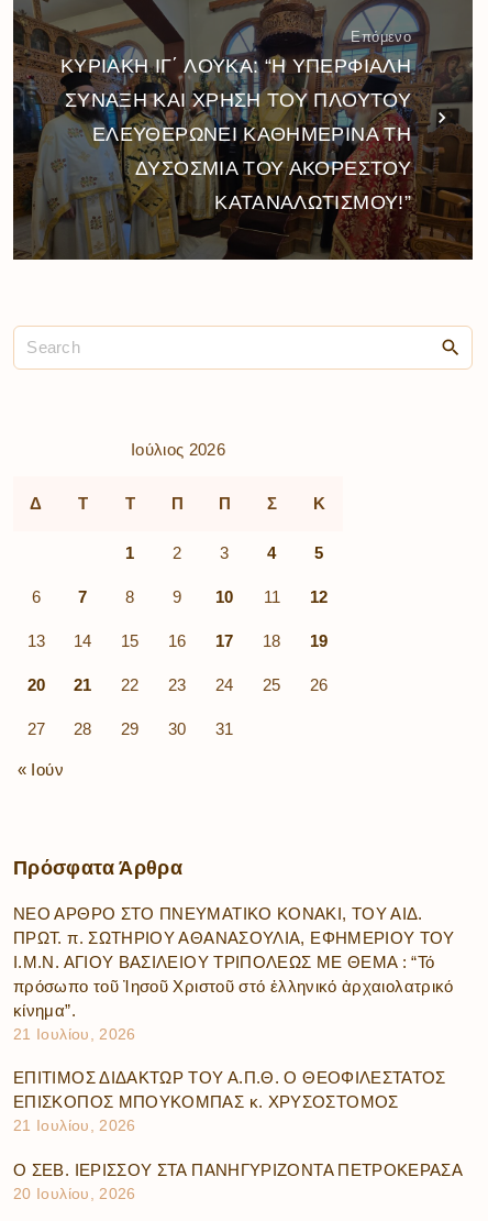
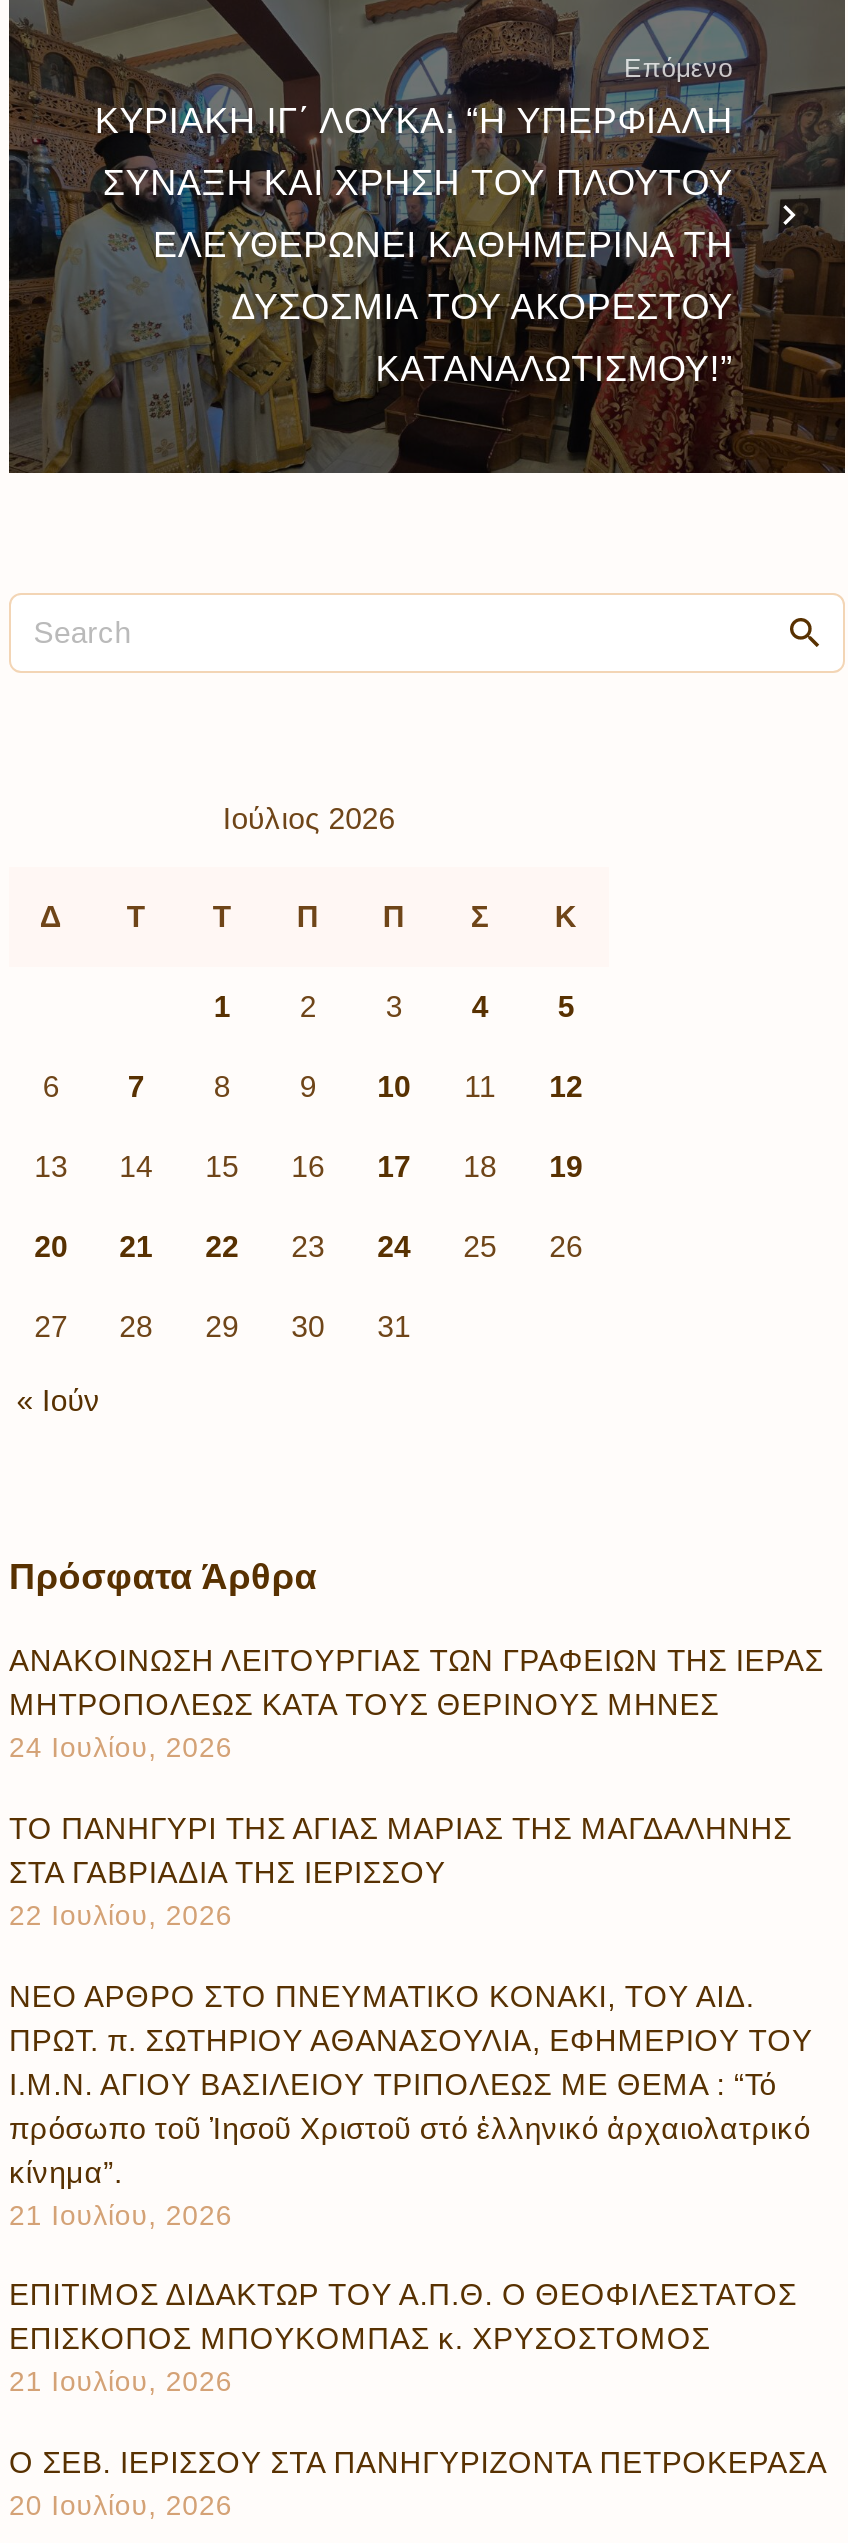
+ ΑΝΑΚΟΙΝΩΣΗ ΛΕΙΤΟΥΡΓΙΑΣ ΤΩΝ ΓΡΑΦΕΙΩΝ ΤΗΣ ΙΕΡΑΣ
+ ΜΗΤΡΟΠΟΛΕΩΣ ΚΑΤΑ ΤΟΥΣ ΘΕΡΙΝΟΥΣ ΜΗΝΕΣ
+ 24 Ιουλίου, 2026
+ ΤΟ ΠΑΝΗΓΥΡΙ ΤΗΣ ΑΓΙΑΣ ΜΑΡΙΑΣ ΤΗΣ ΜΑΓΔΑΛΗΝΗΣ
+ ΣΤΑ ΓΑΒΡΙΑΔΙΑ ΤΗΣ ΙΕΡΙΣΣΟΥ
+ 22 Ιουλίου, 2026
